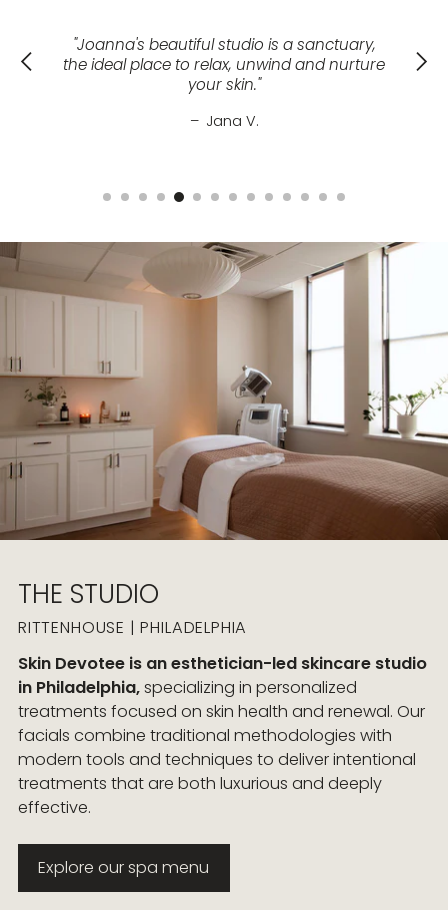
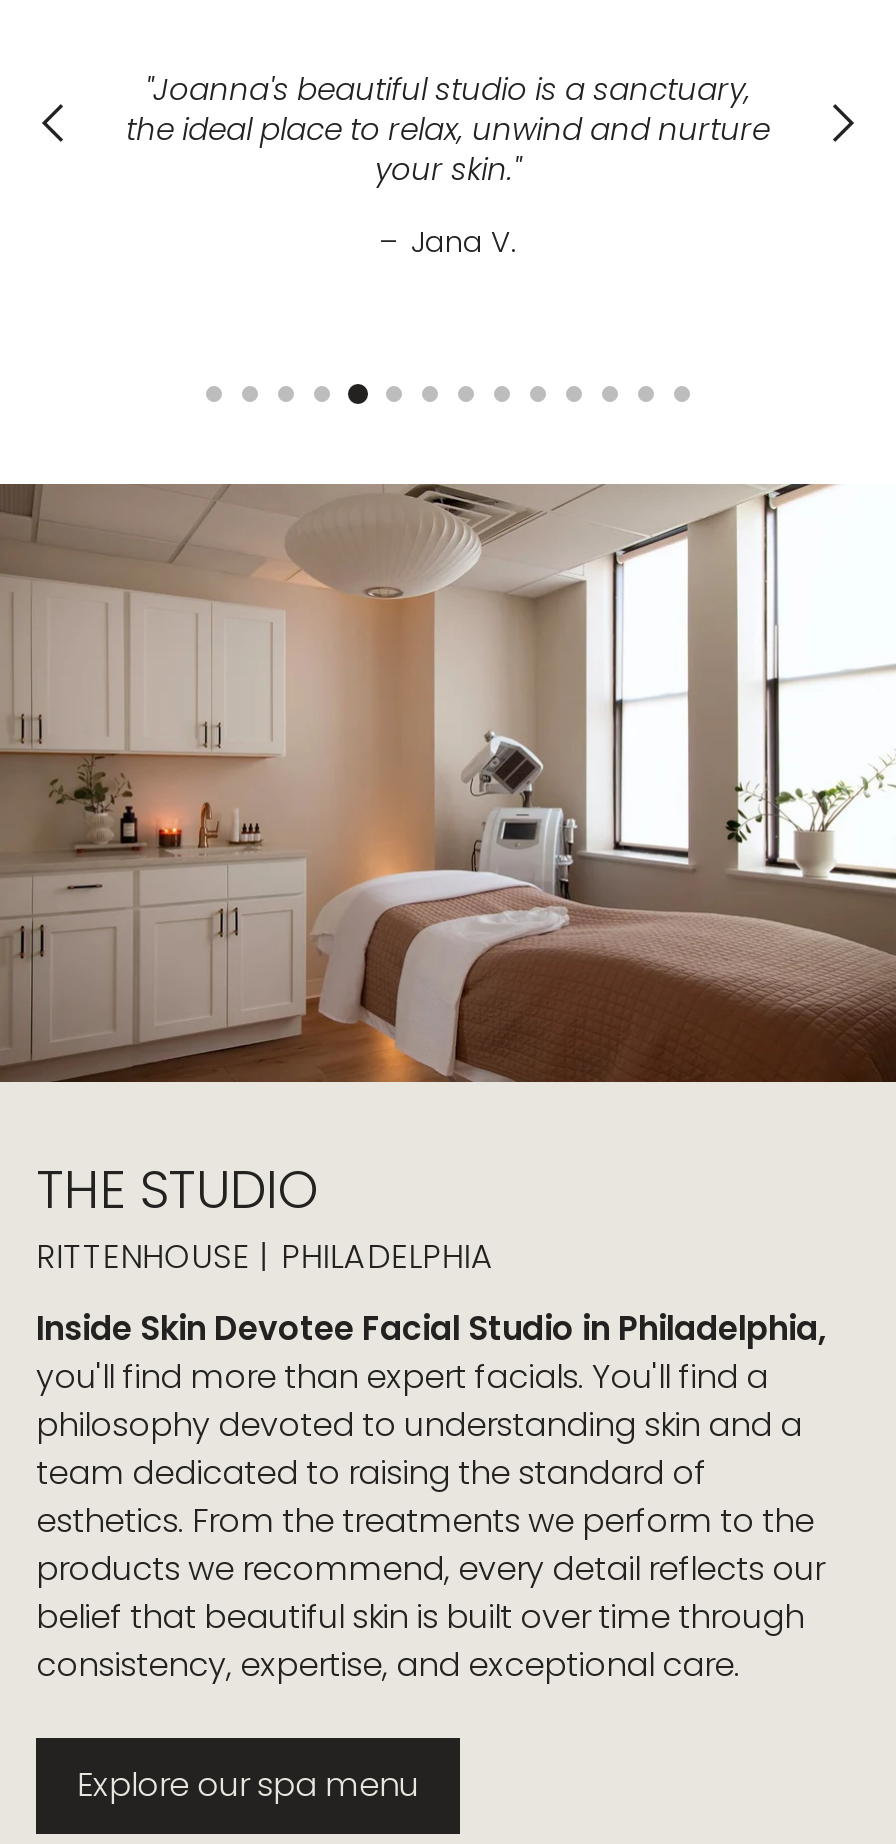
- Skin Devotee is an esthetician-led skincare studio
- in Philadelphia, specializing in personalized
- treatments focused on skin health and renewal. Our
- facials combine traditional methodologies with
- modern tools and techniques to deliver intentional
- treatments that are both luxurious and deeply
- effective.
+ Inside Skin Devotee Facial Studio in Philadelphia,
+ you'll find more than expert facials. You'll find a
+ philosophy devoted to understanding skin and a
+ team dedicated to raising the standard of
+ esthetics. From the treatments we perform to the
+ products we recommend, every detail reflects our
+ belief that beautiful skin is built over time through
+ consistency, expertise, and exceptional care.
